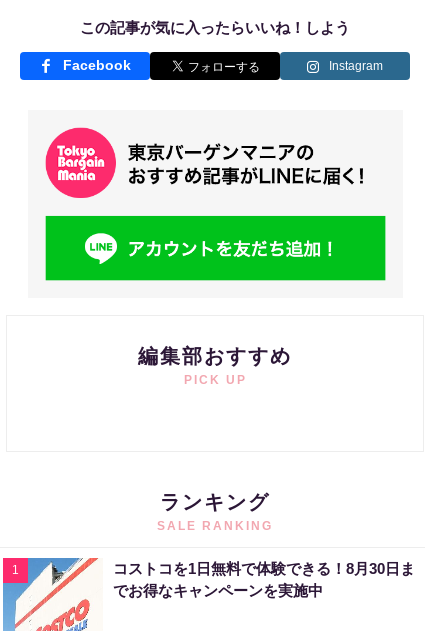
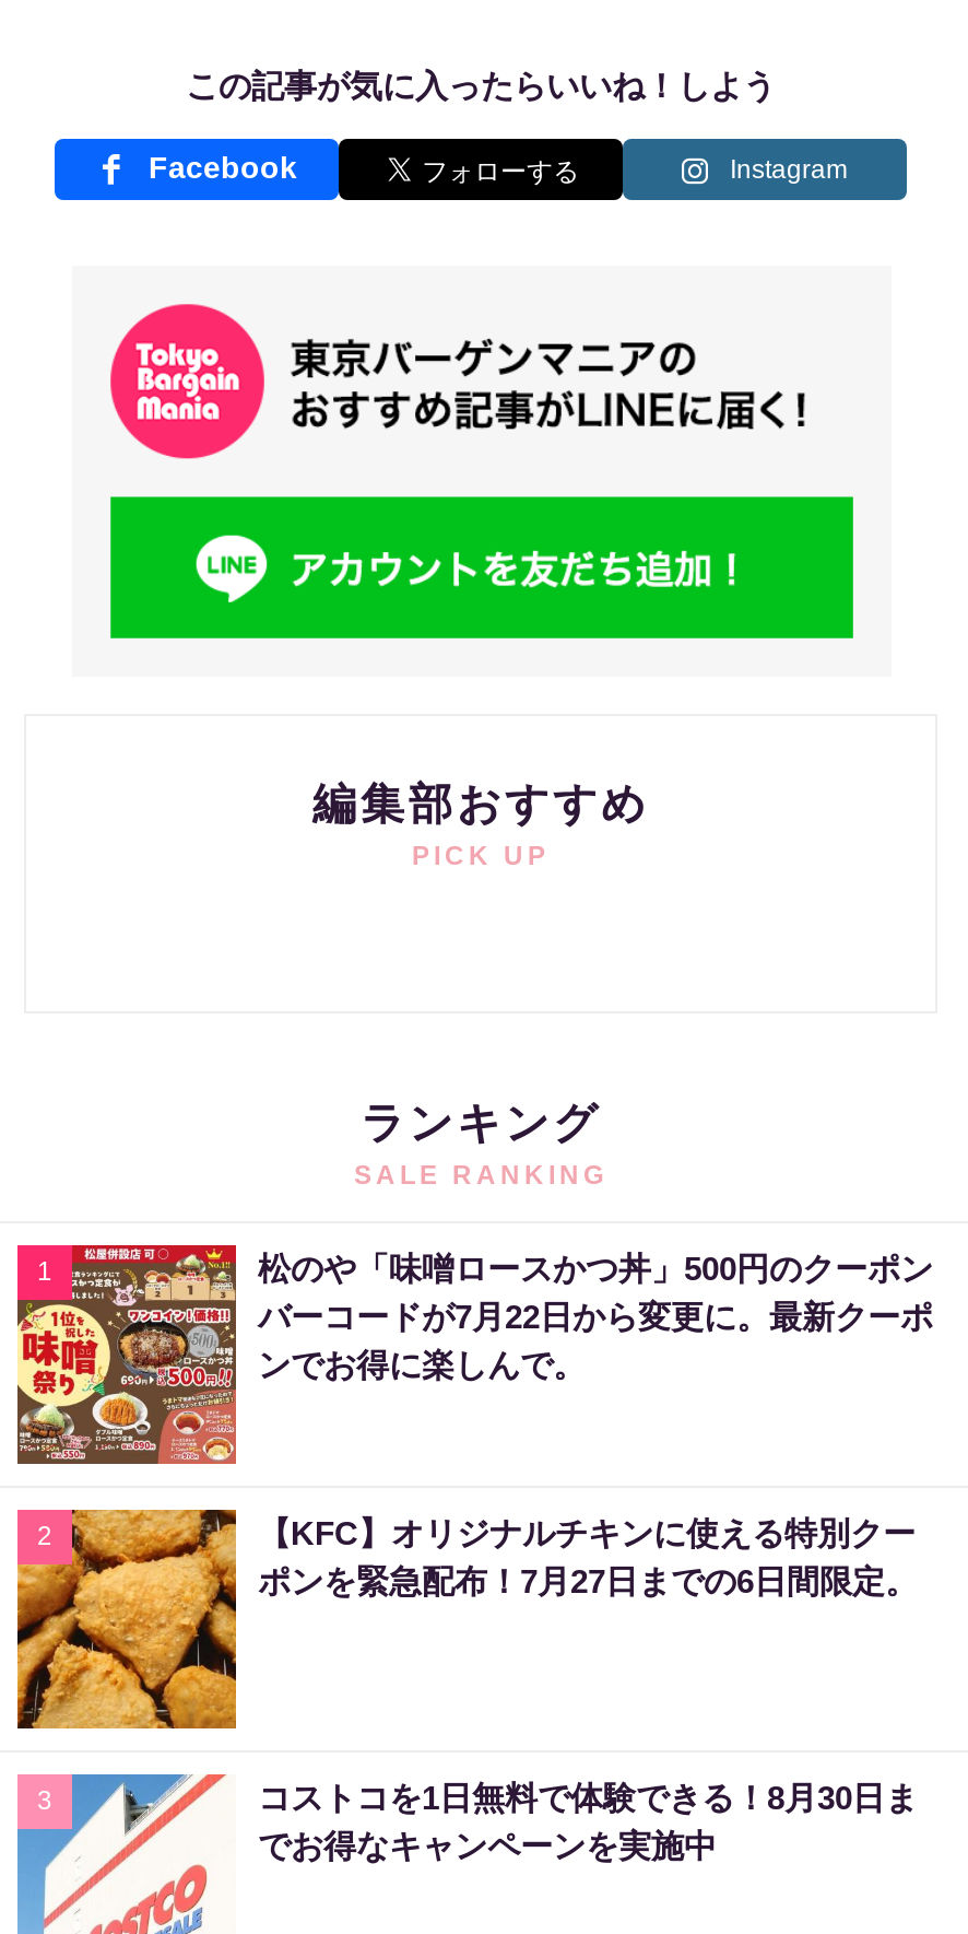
+ [image]
+ 松のや「味噌ロースかつ丼」500円のクーポン
+ バーコードが7月22日から変更に。最新クーポ
+ ンでお得に楽しんで。

+ [image]
+ 2
+ 【KFC】オリジナルチキンに使える特別クー
+ ポンを緊急配布！7月27日までの6日間限定。

+ 3
